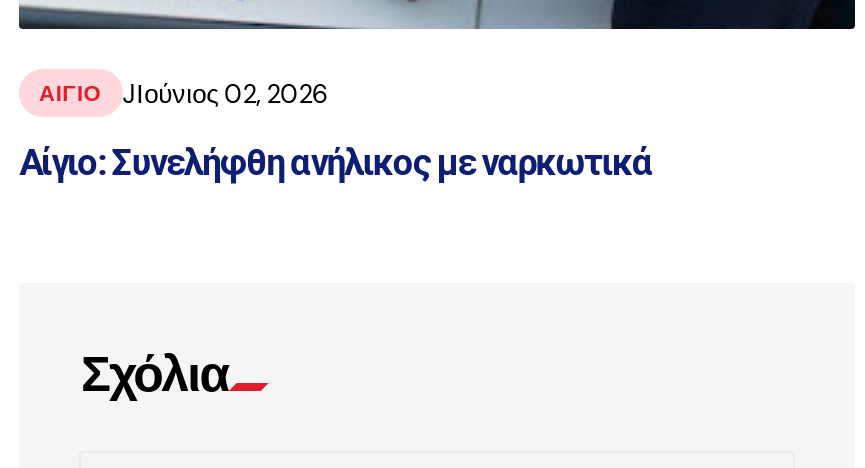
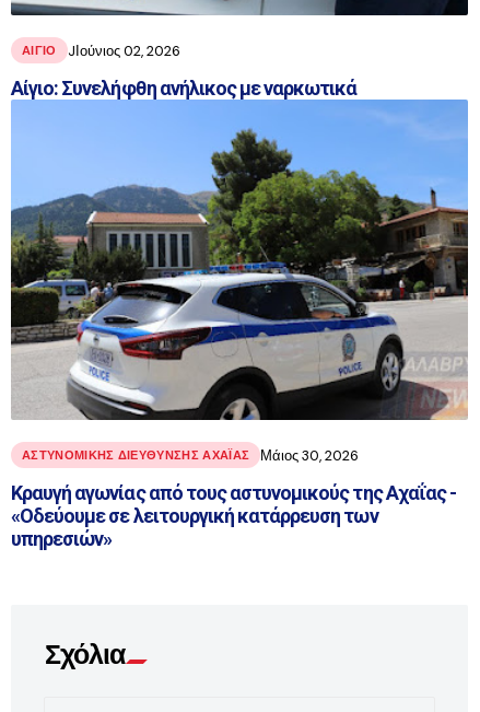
+ [image]
+ ΑΣΤΥΝΟΜΙΚΉΣ ΔΙΕΎΘΥΝΣΗΣ ΑΧΑΪ́ΑΣ
+ Μάιος 30, 2026
+ Κραυγή αγωνίας από τους αστυνομικούς της Αχαΐας -
+ «Οδεύουμε σε λειτουργική κατάρρευση των
+ υπηρεσιών»
